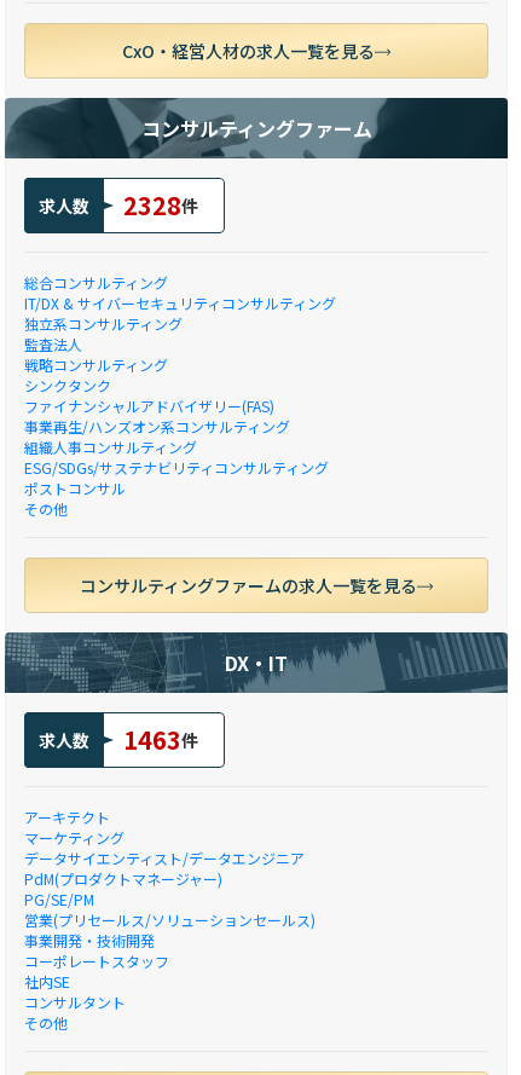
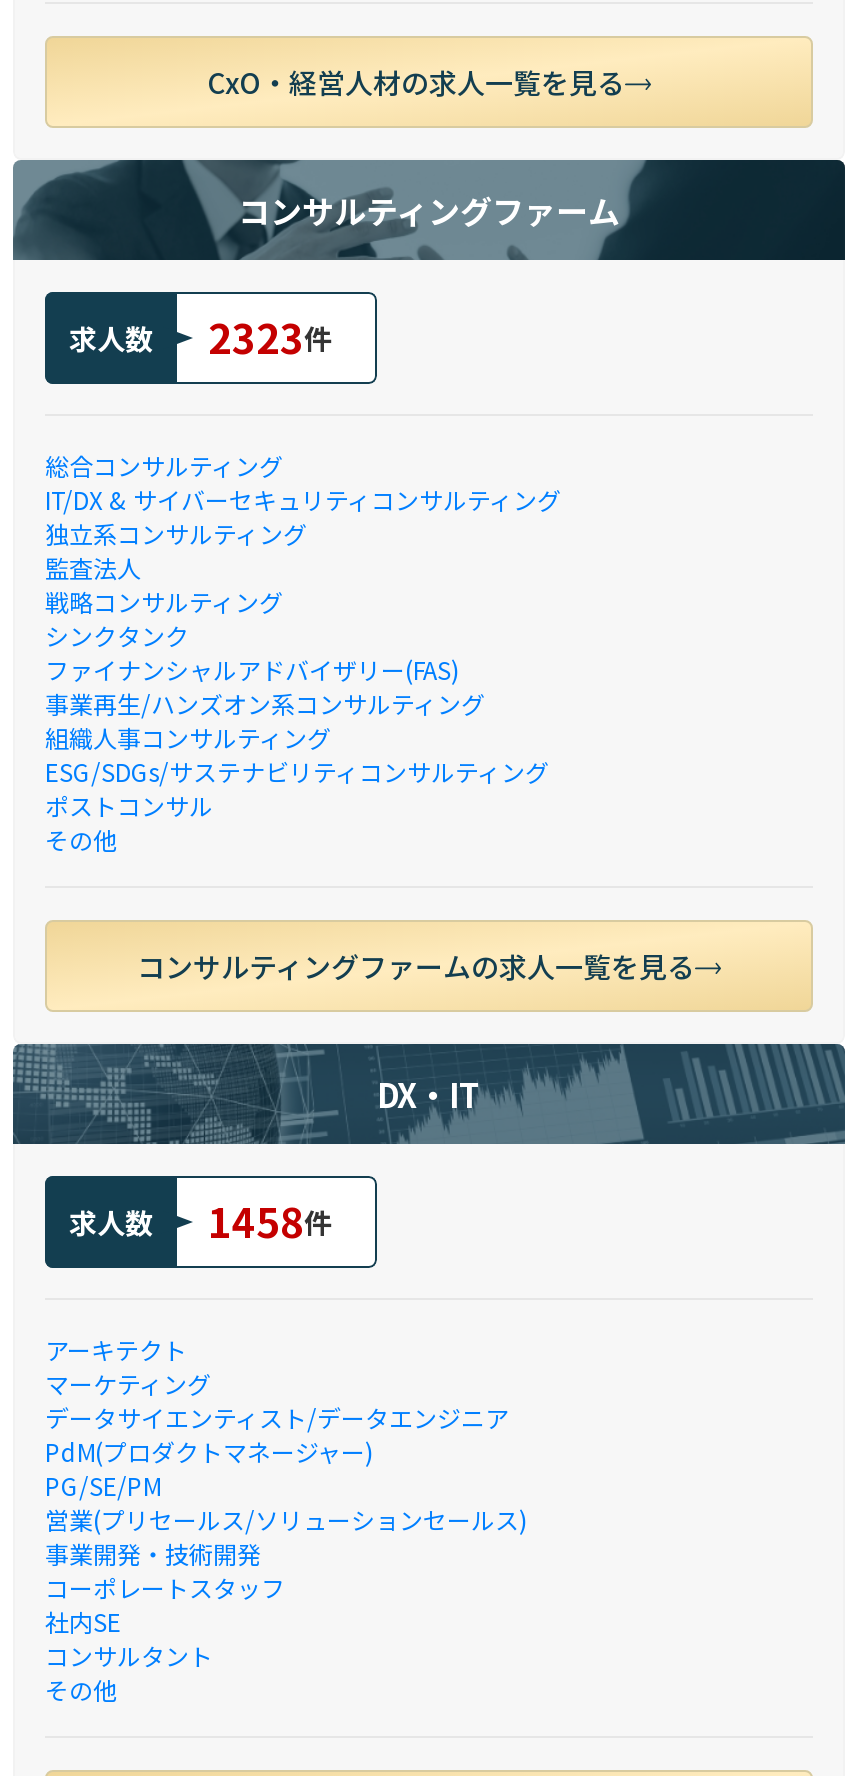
- 求人数 2328件
+ 求人数 2323件

- 求人数 1463件
+ 求人数 1458件
